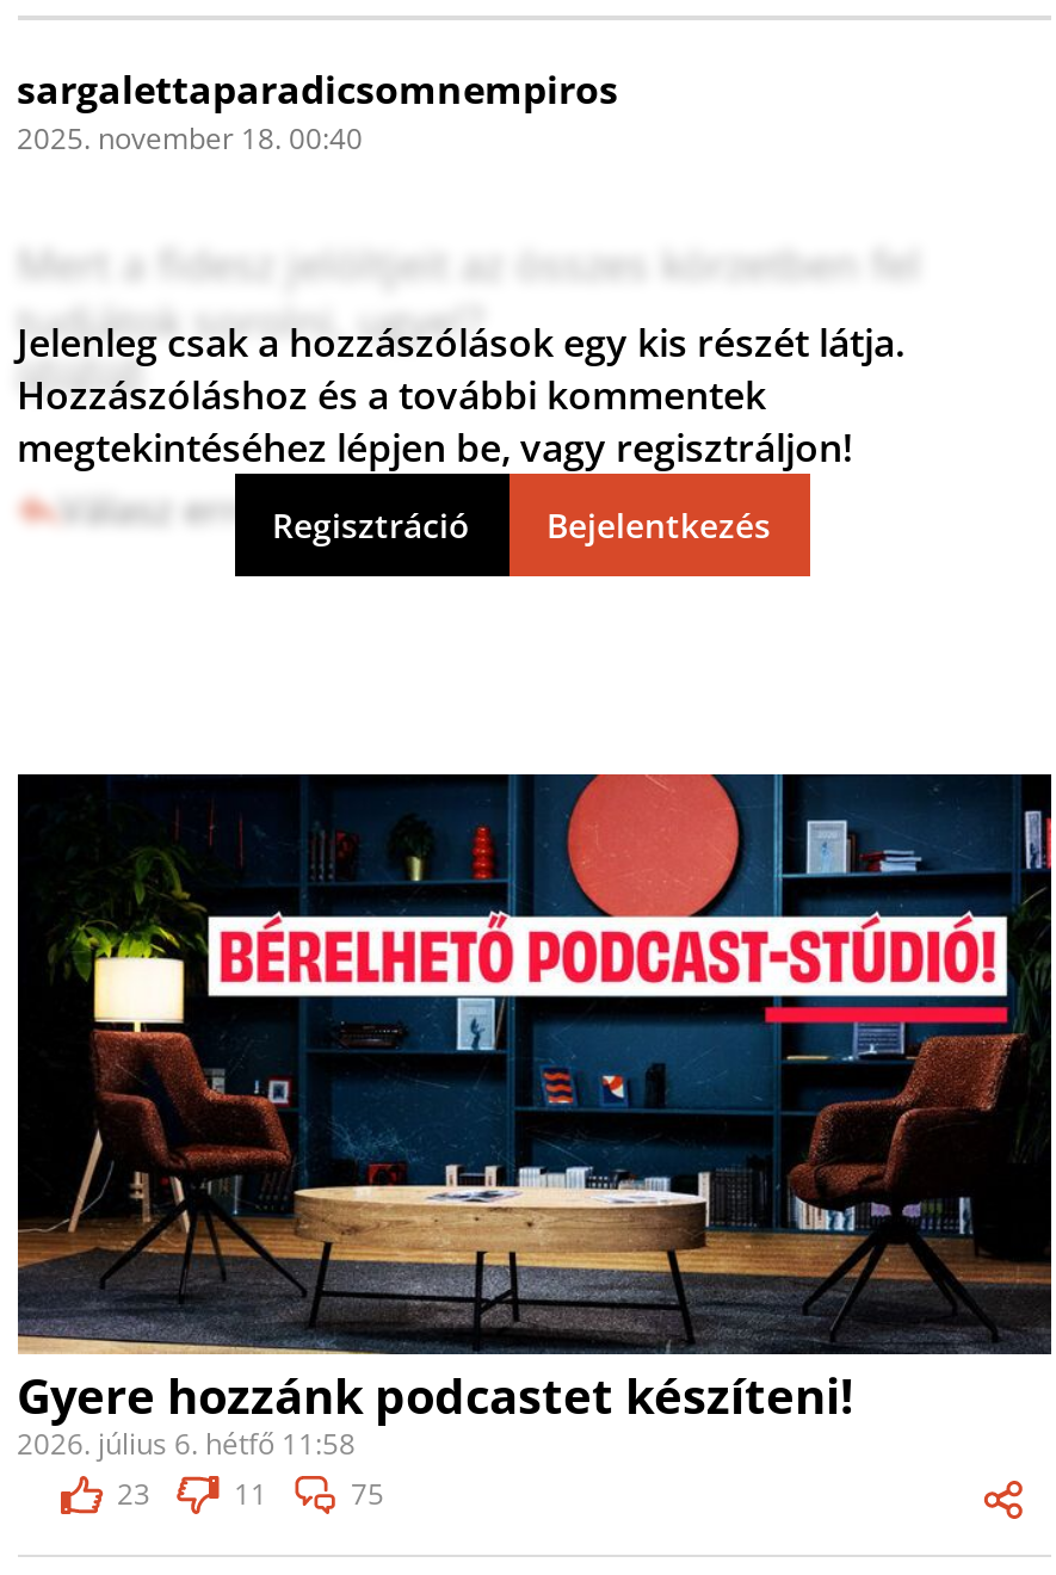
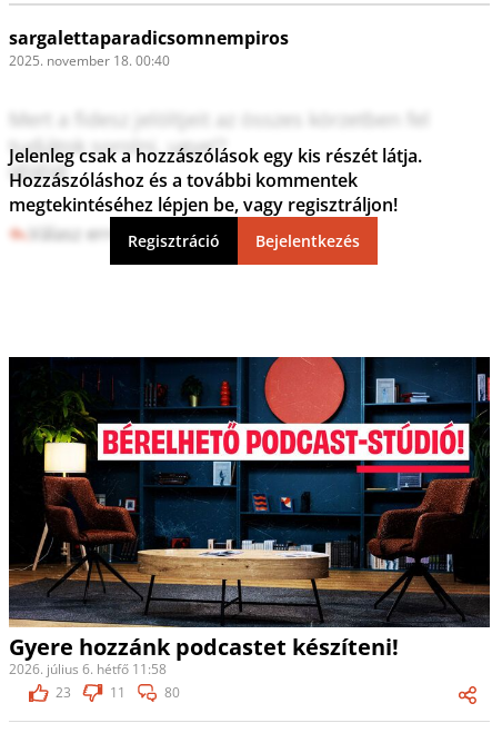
- 75
+ 80
